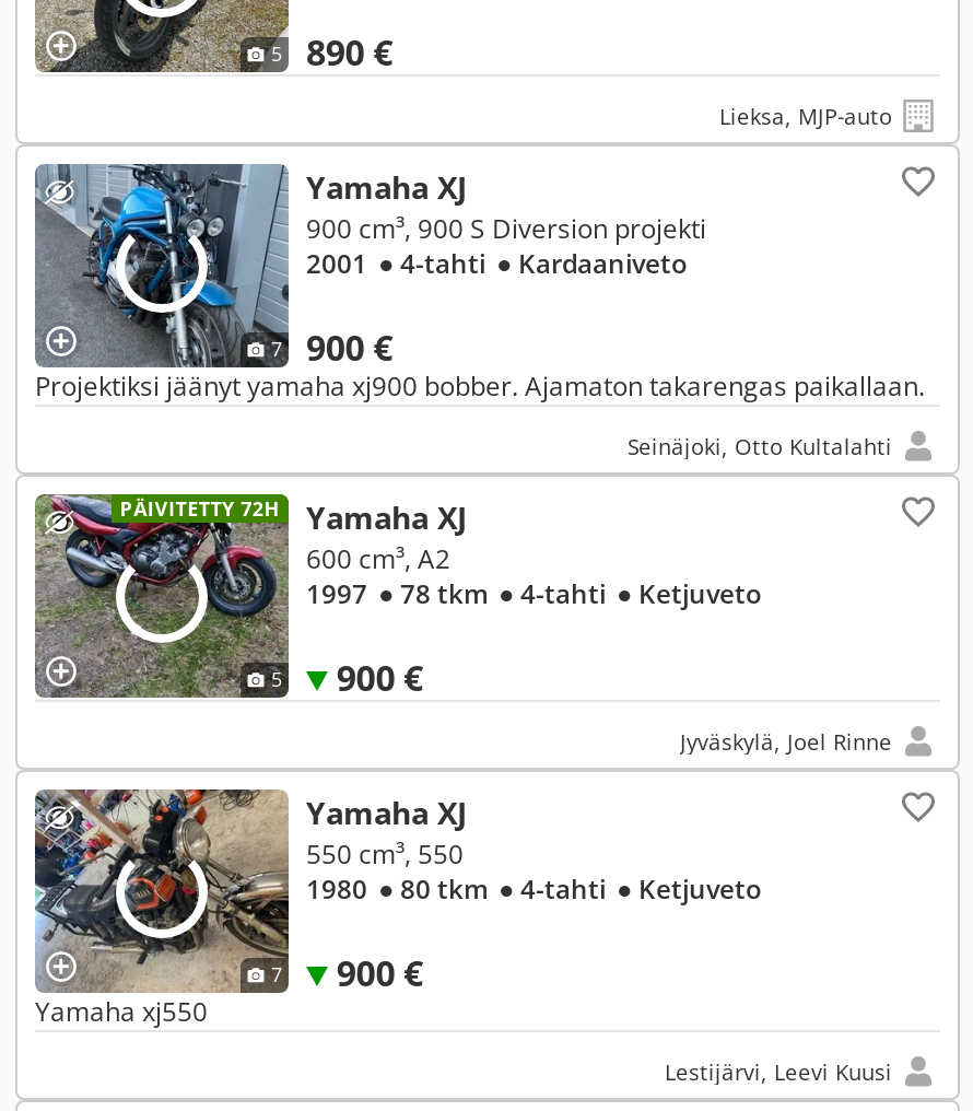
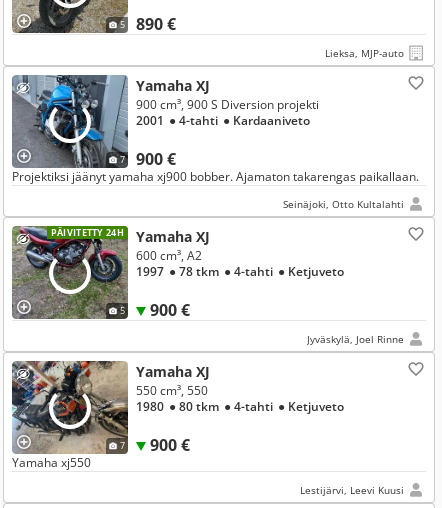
- PÄIVITETTY 72H Yamaha XJ
+ PÄIVITETTY 24H Yamaha XJ
